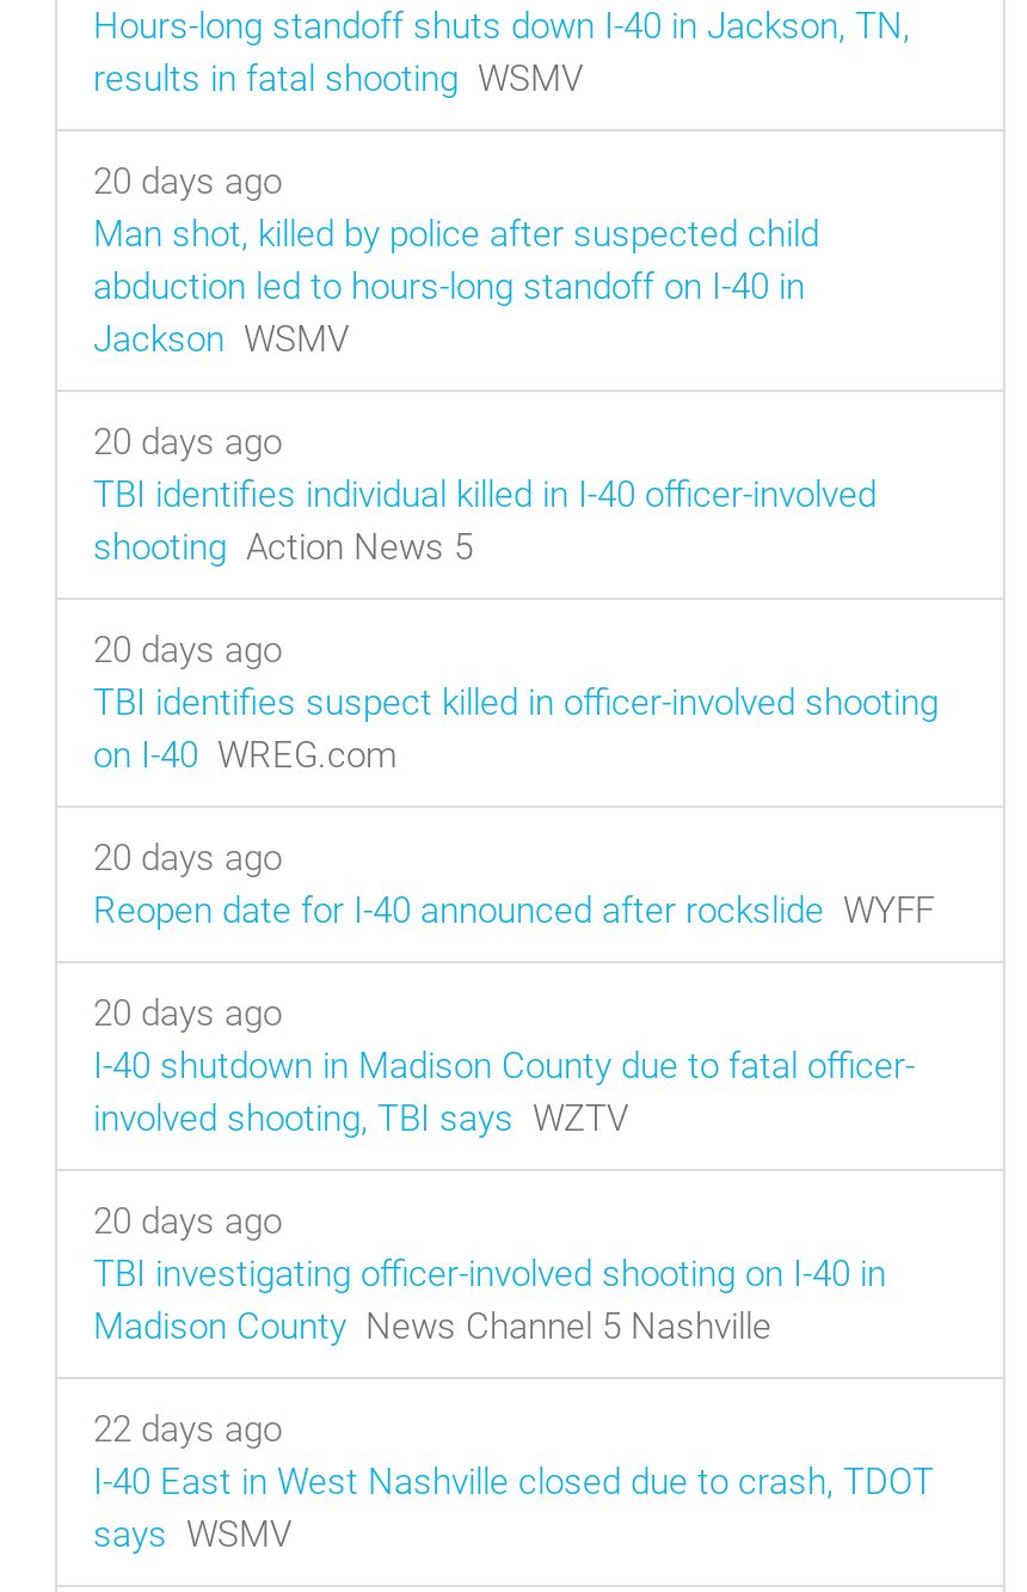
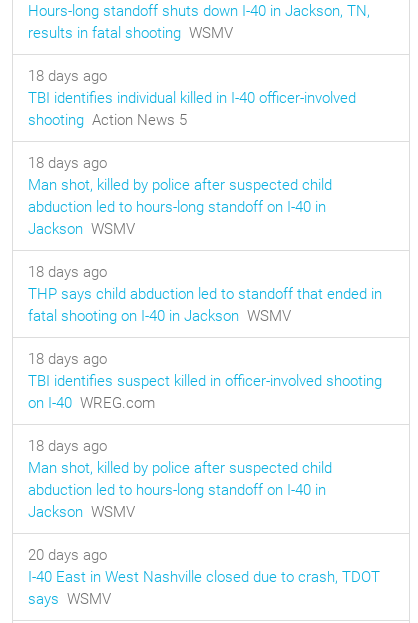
- 20 days ago
+ 18 days ago
+ 18 days ago
+ Man shot, killed by police after suspected child
+ abduction led to hours-long standoff on I-40 in
+ Jackson WSMV
+ 18 days ago
+ THP says child abduction led to standoff that ended in
+ fatal shooting on I-40 in Jackson WSMV
+ 18 days ago
+ 18 days ago

moved down: Man shot, killed by police after suspected child | abduction led to hours-long standoff on I-40 in | Jackson WSMV | 20 days ago

moved up: TBI identifies individual killed in I-40 officer-involved | shooting Action News 5

- 20 days ago
- 20 days ago
- Reopen date for I-40 announced after rockslide WYFF
- 20 days ago
- I-40 shutdown in Madison County due to fatal officer-
- involved shooting, TBI says WZTV
- 20 days ago
- TBI investigating officer-involved shooting on I-40 in
- Madison County News Channel 5 Nashville
- 22 days ago

moved up: TBI identifies suspect killed in officer-involved shooting | on I-40 WREG.com
